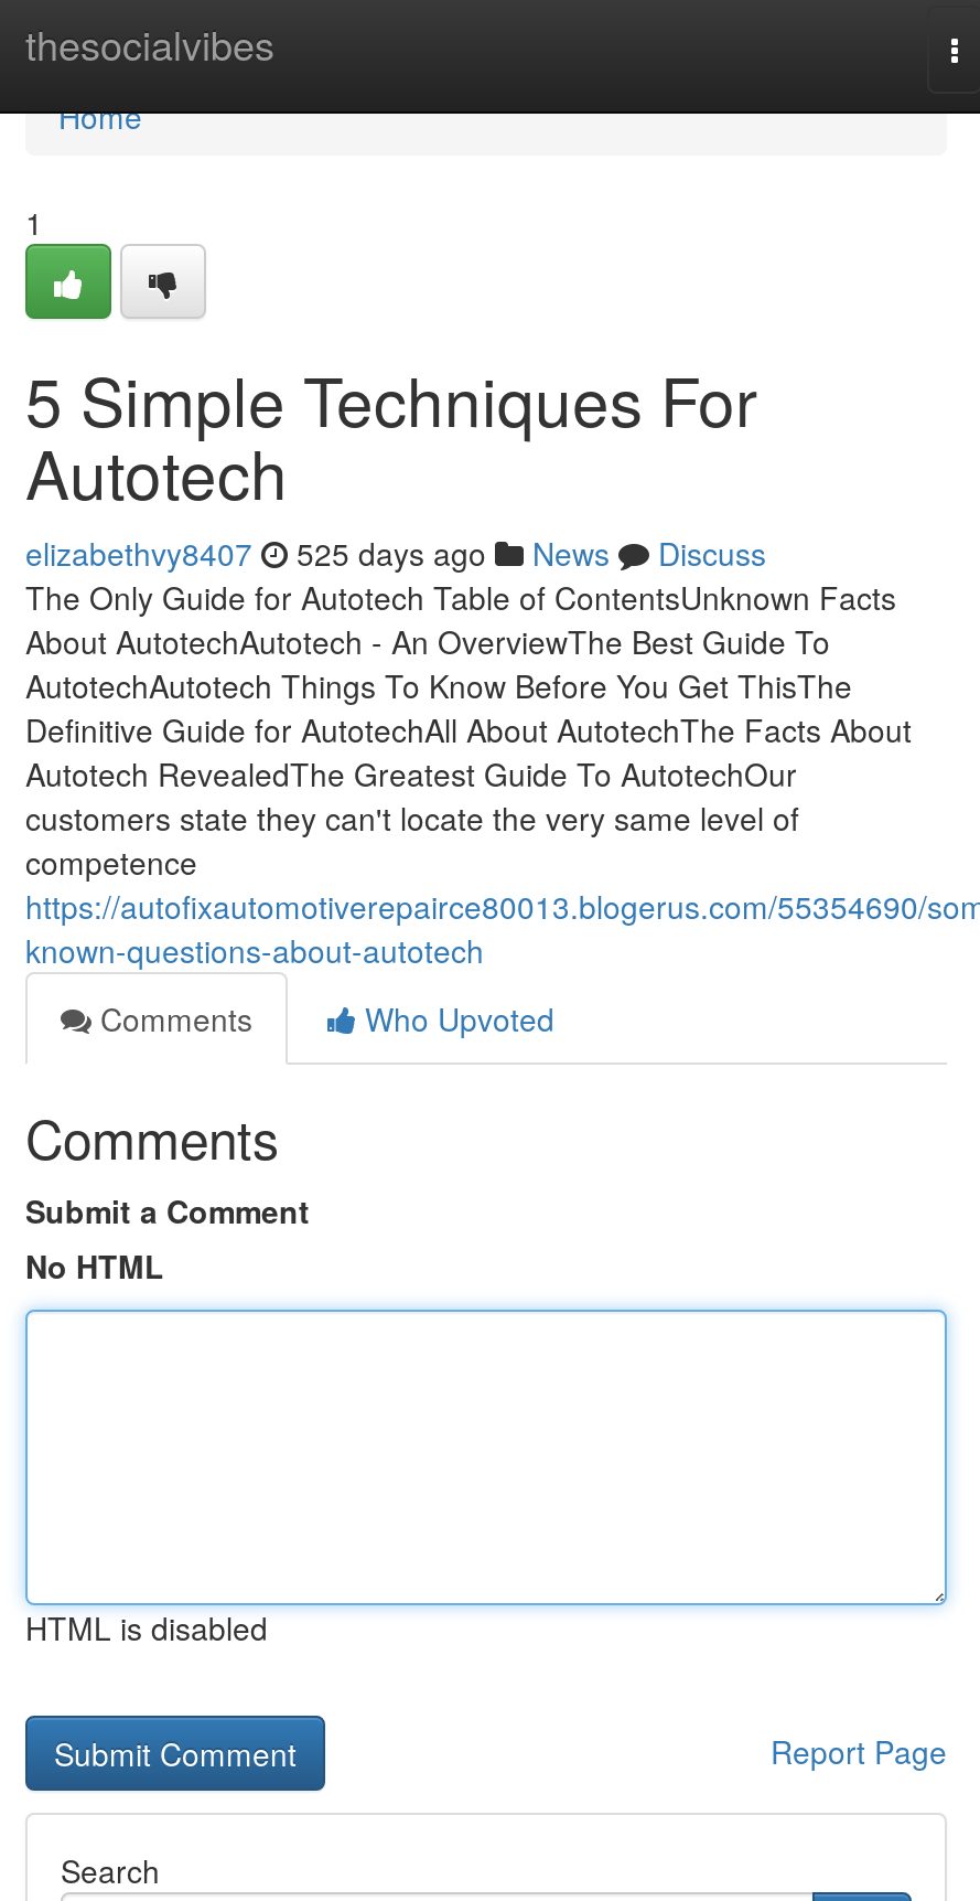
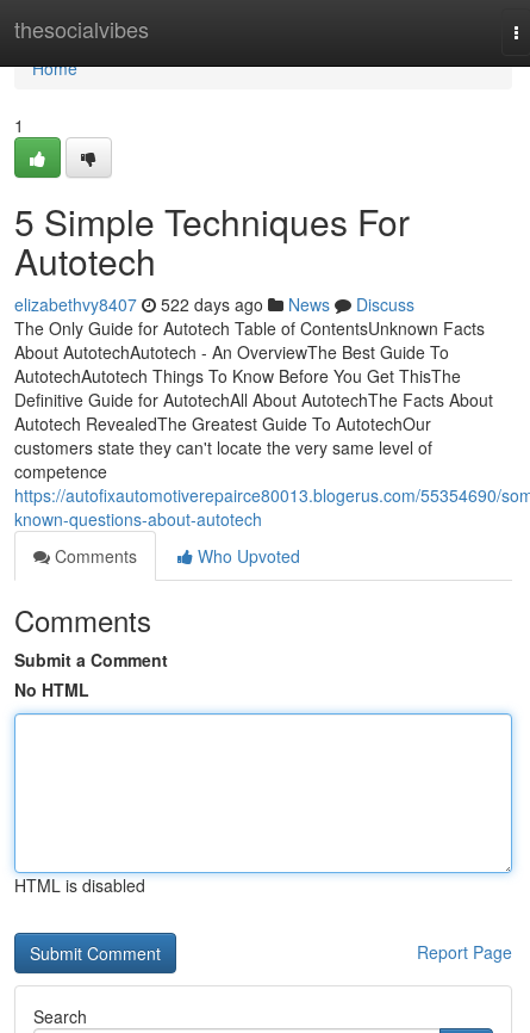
- elizabethvy8407 525 days ago News Discuss
+ elizabethvy8407 522 days ago News Discuss
